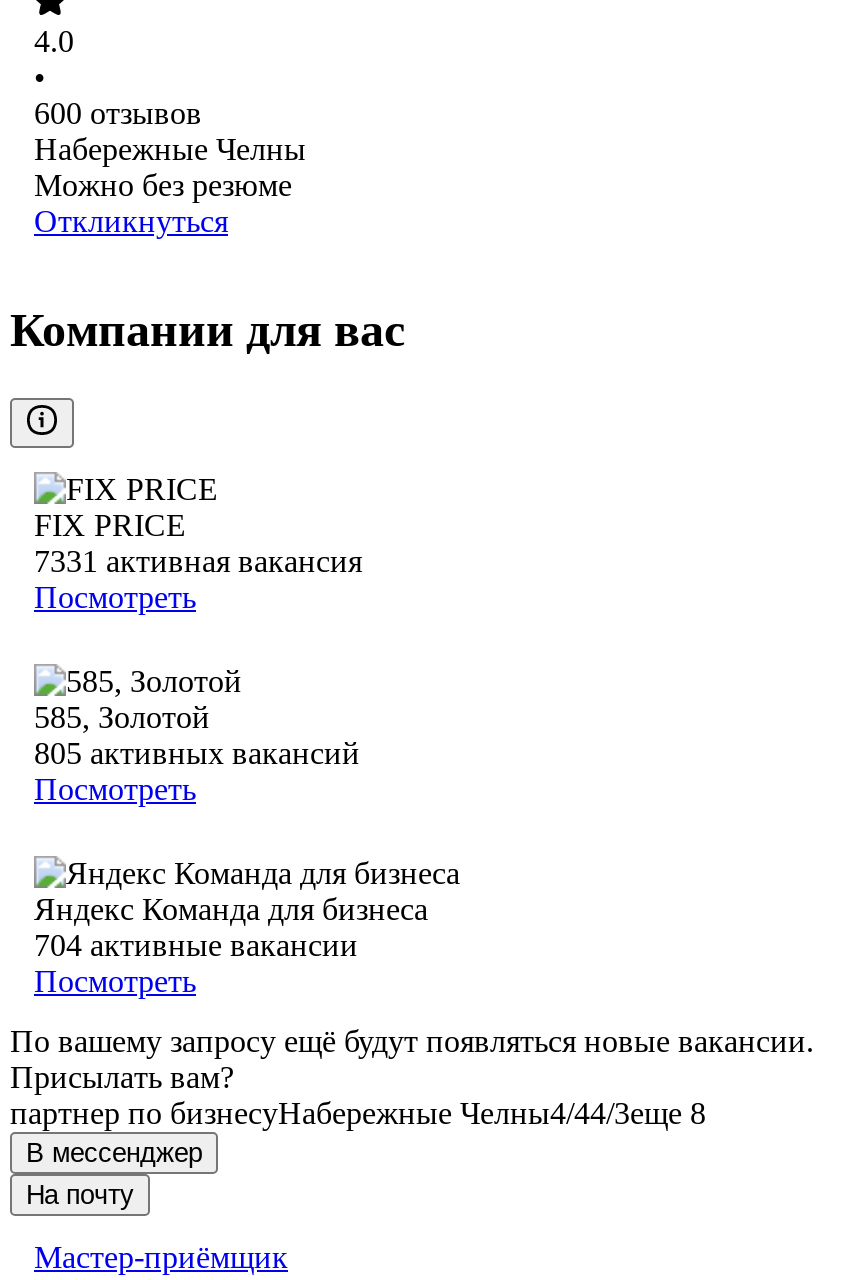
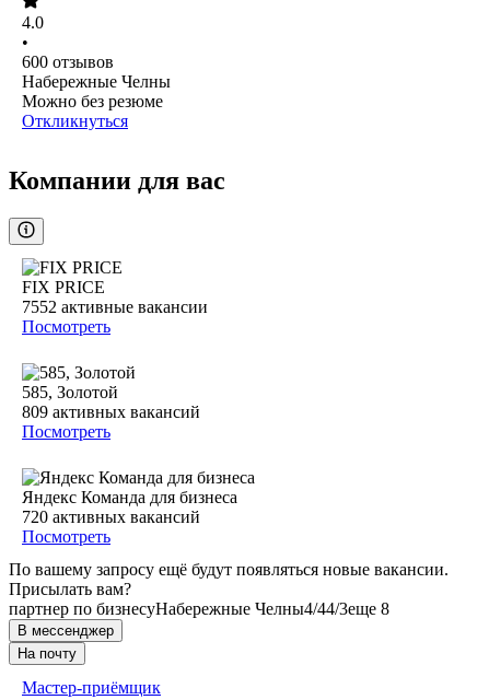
- 7331 активная вакансия
+ 7552 активные вакансии

- 805 активных вакансий
+ 809 активных вакансий

- 704 активные вакансии
+ 720 активных вакансий
